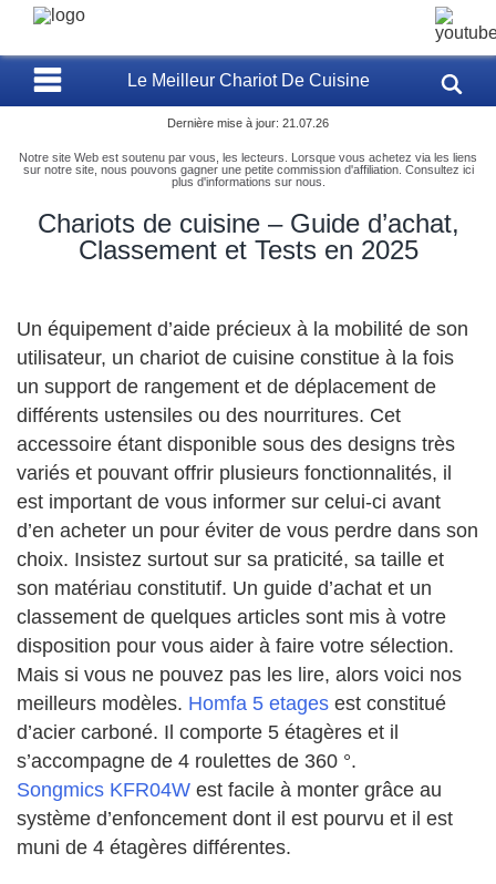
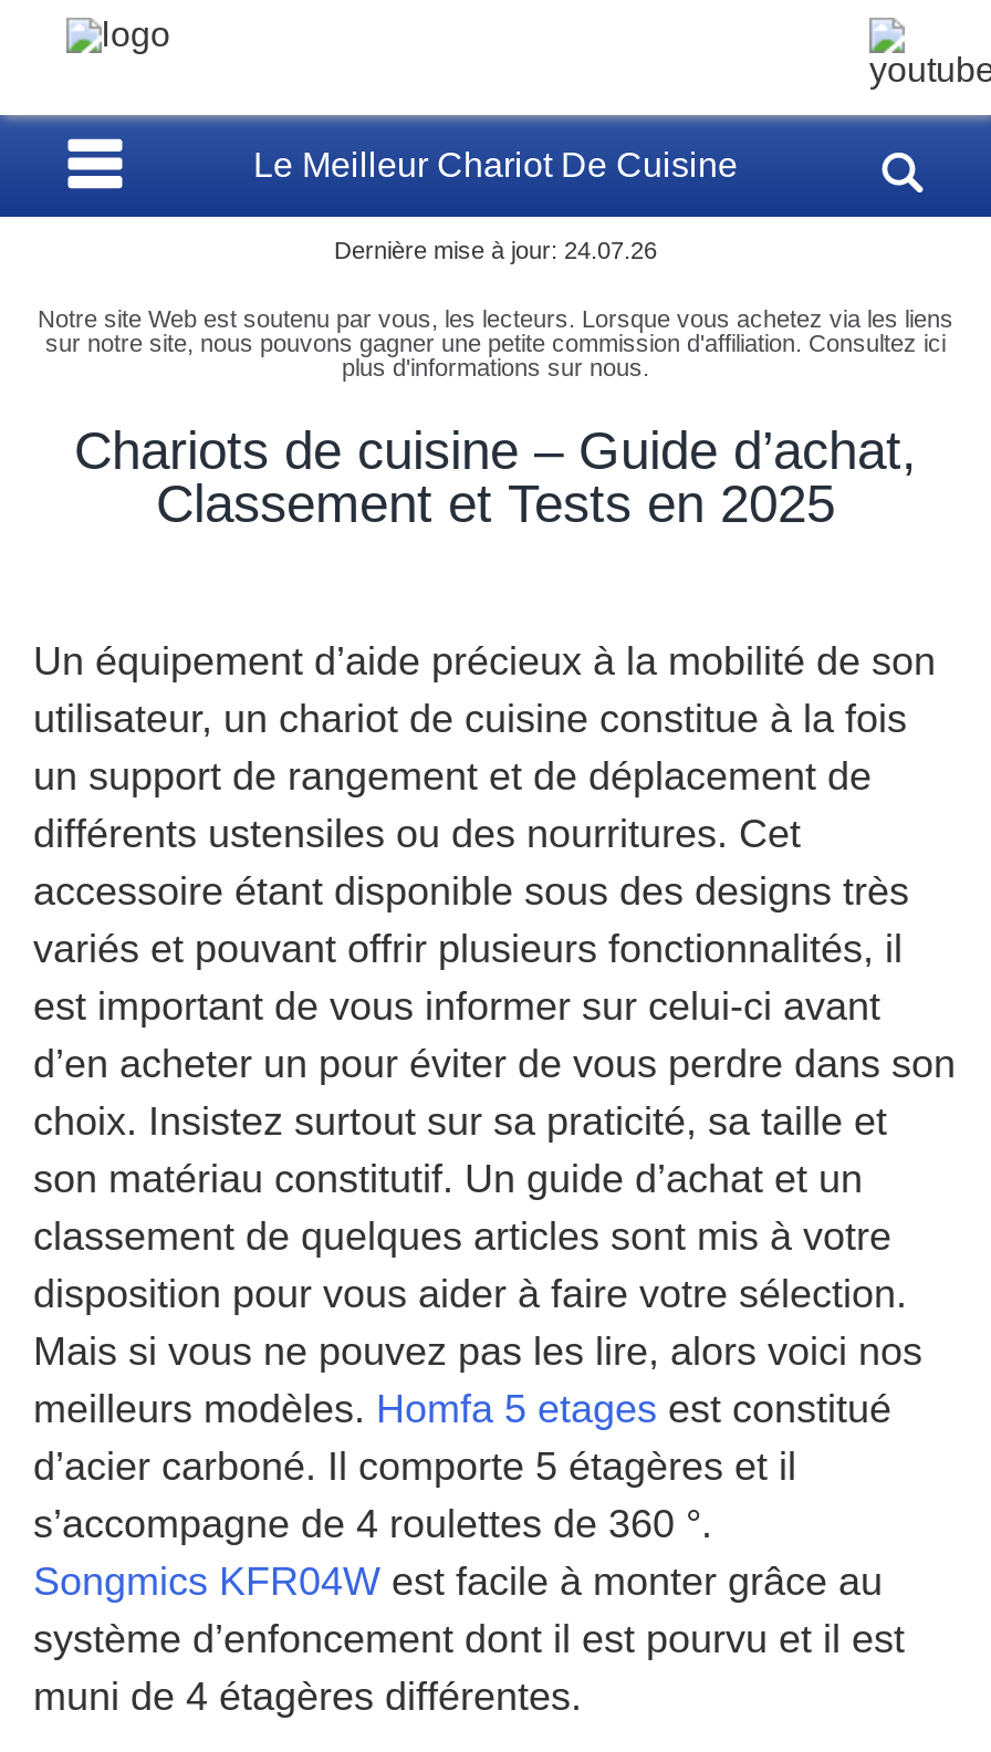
- Dernière mise à jour: 21.07.26
+ Dernière mise à jour: 24.07.26
